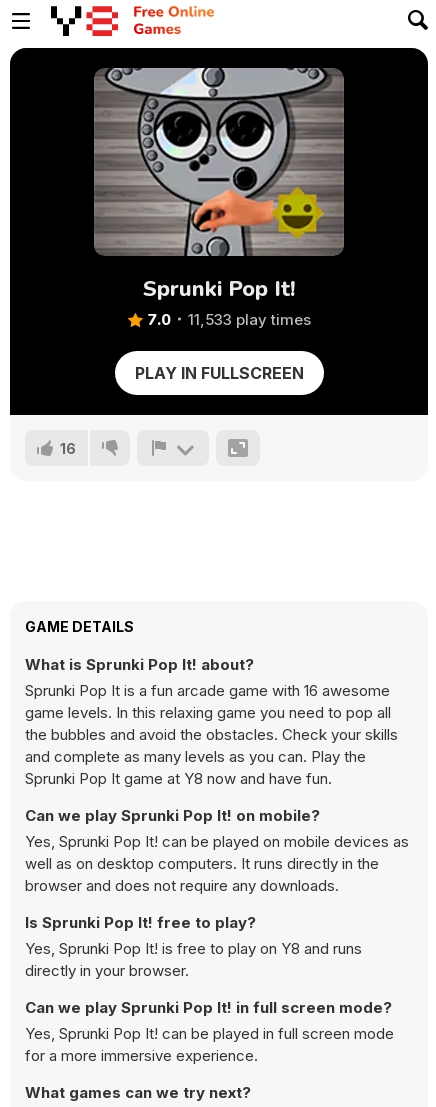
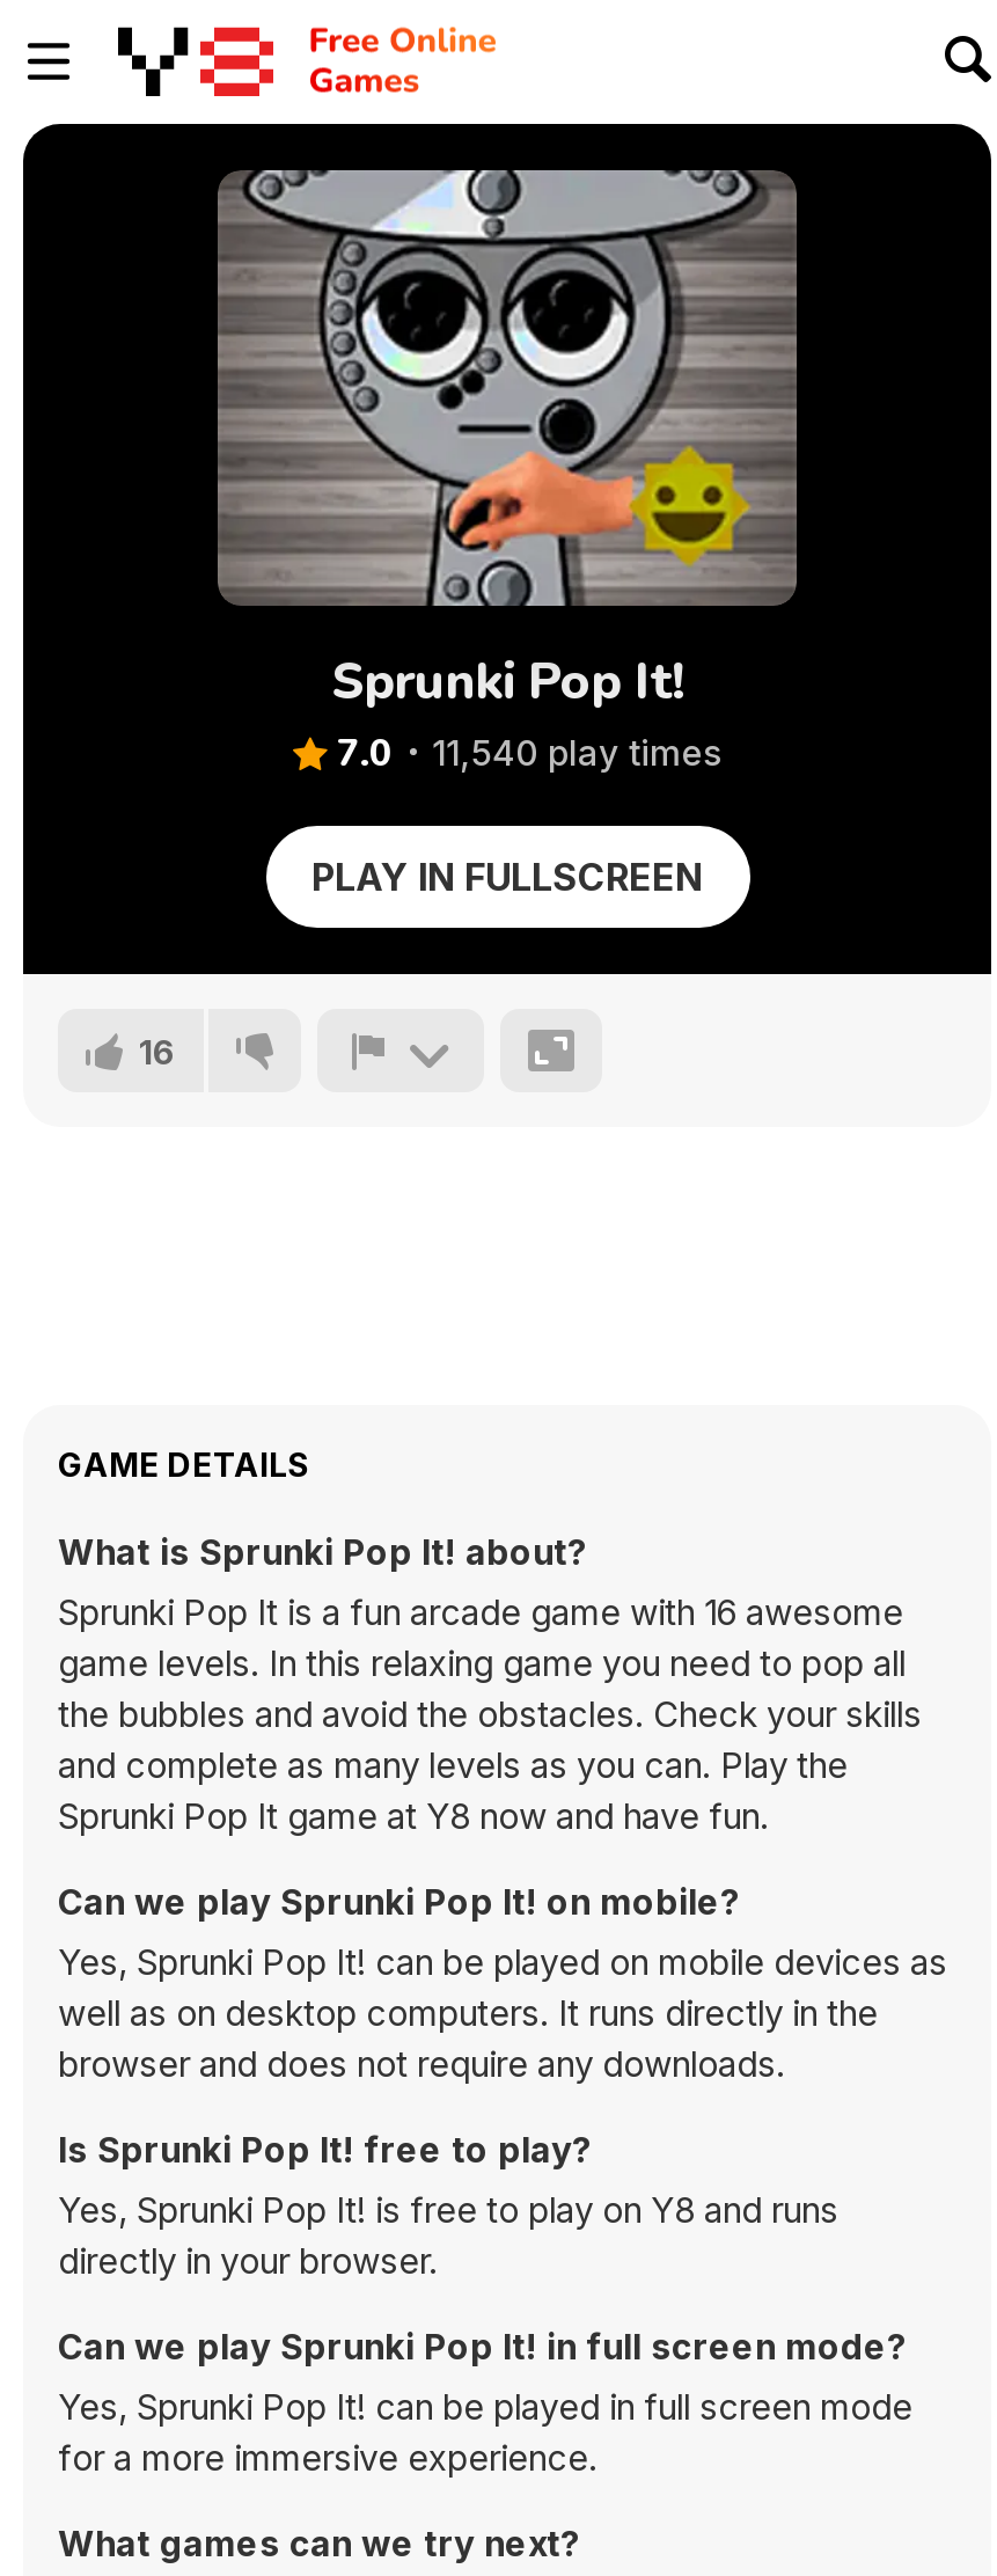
- 7.0 11,533 play times
+ 7.0 11,540 play times
